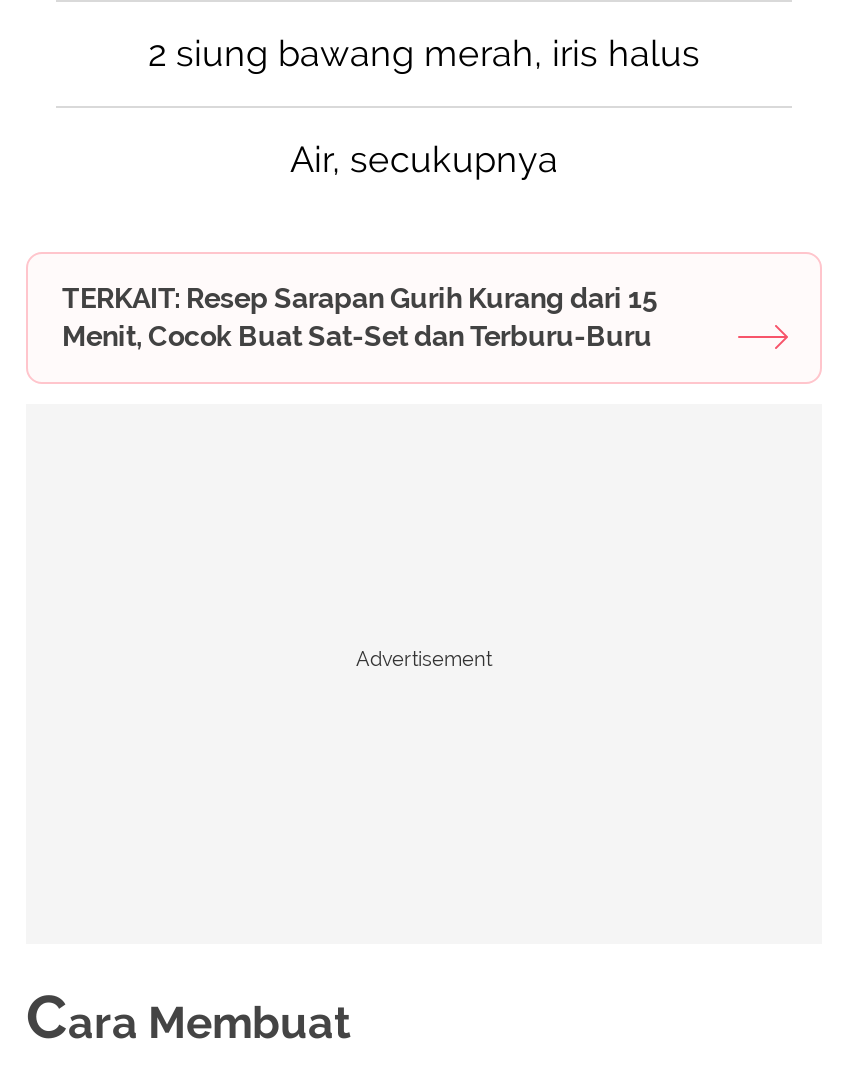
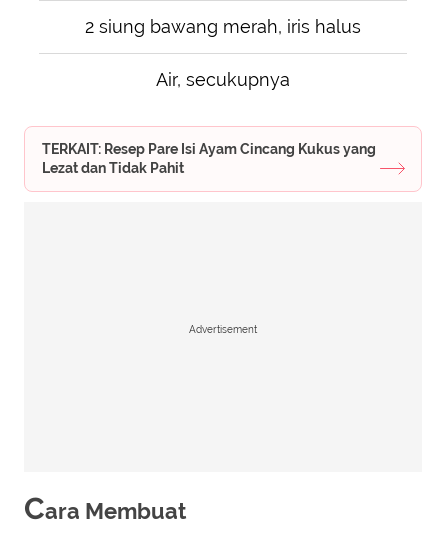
- TERKAIT: Resep Sarapan Gurih Kurang dari 15
- Menit, Cocok Buat Sat-Set dan Terburu-Buru
+ TERKAIT: Resep Pare Isi Ayam Cincang Kukus yang
+ Lezat dan Tidak Pahit
